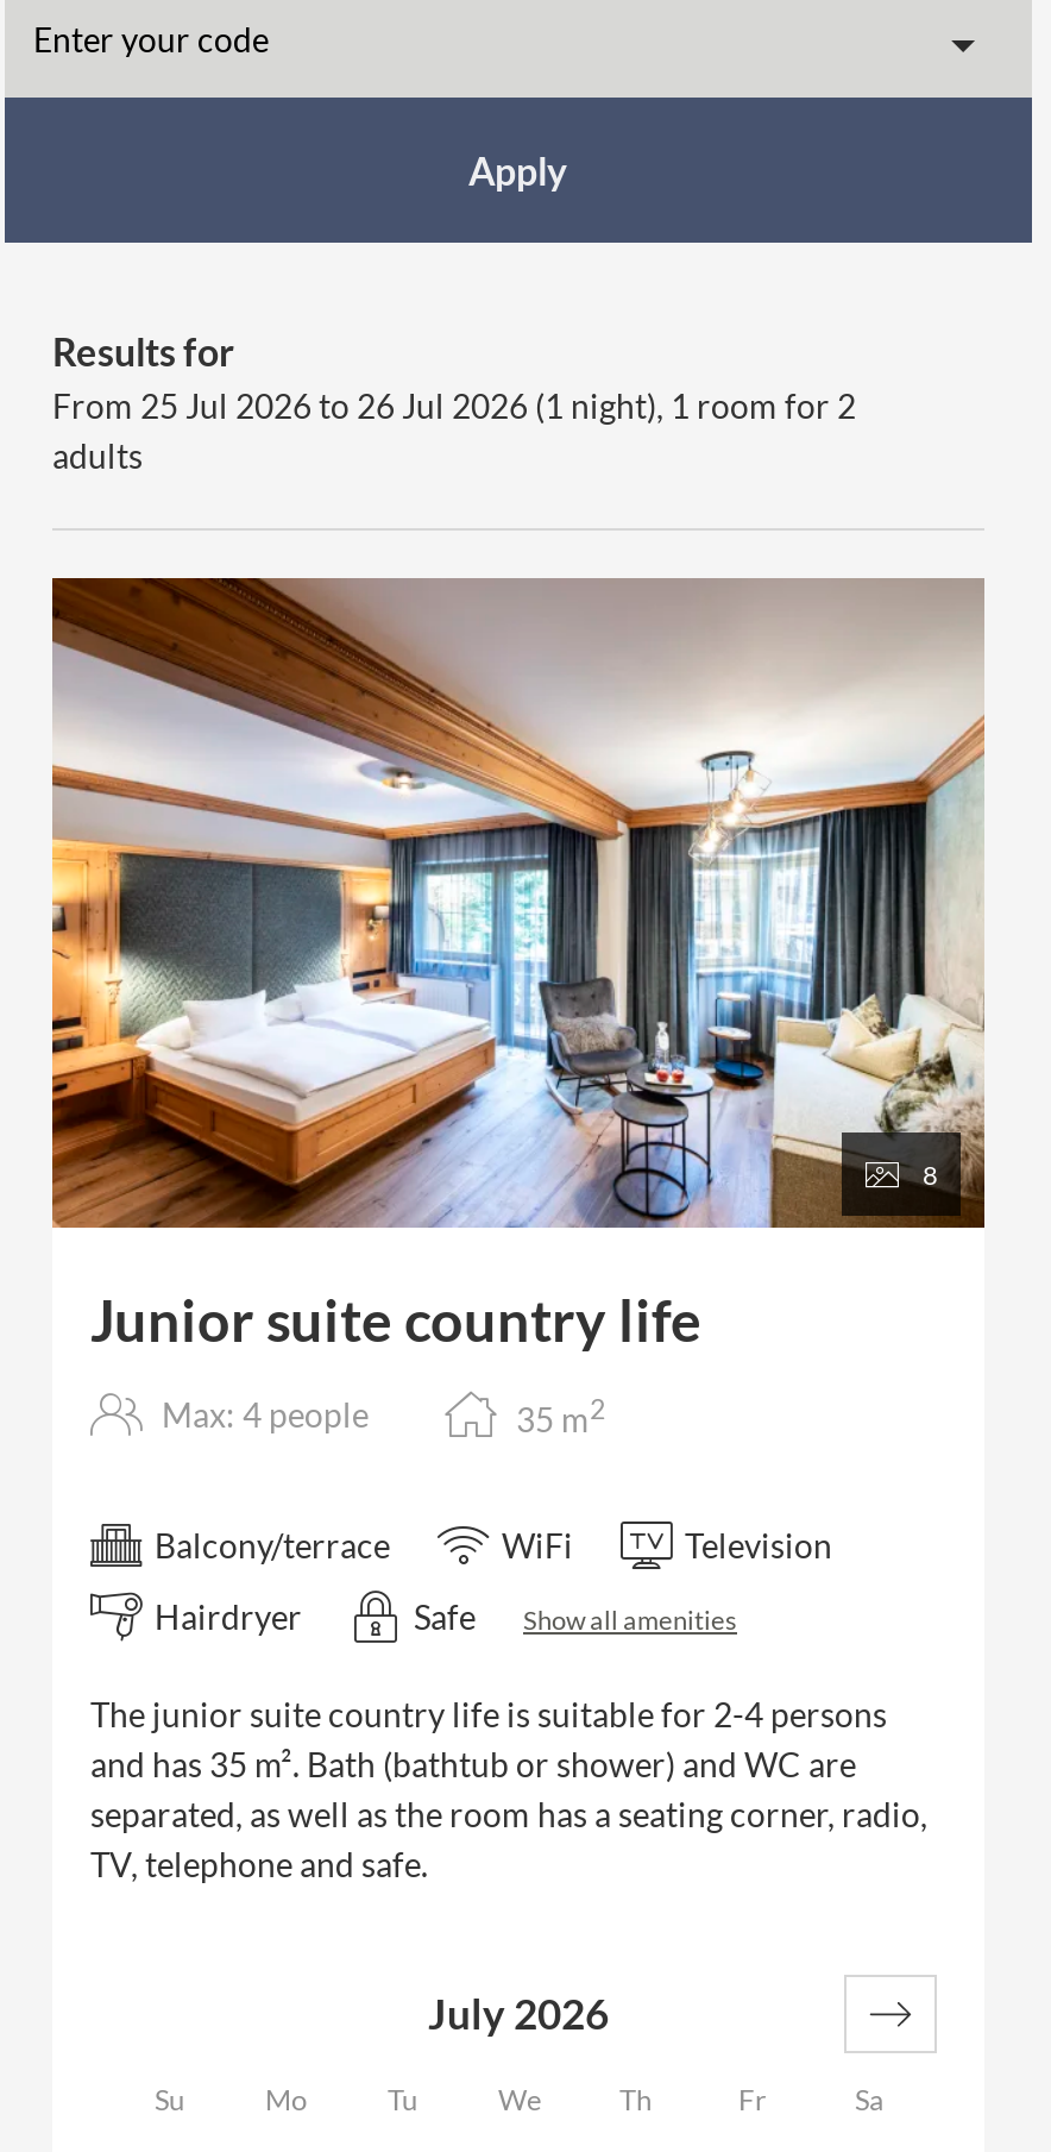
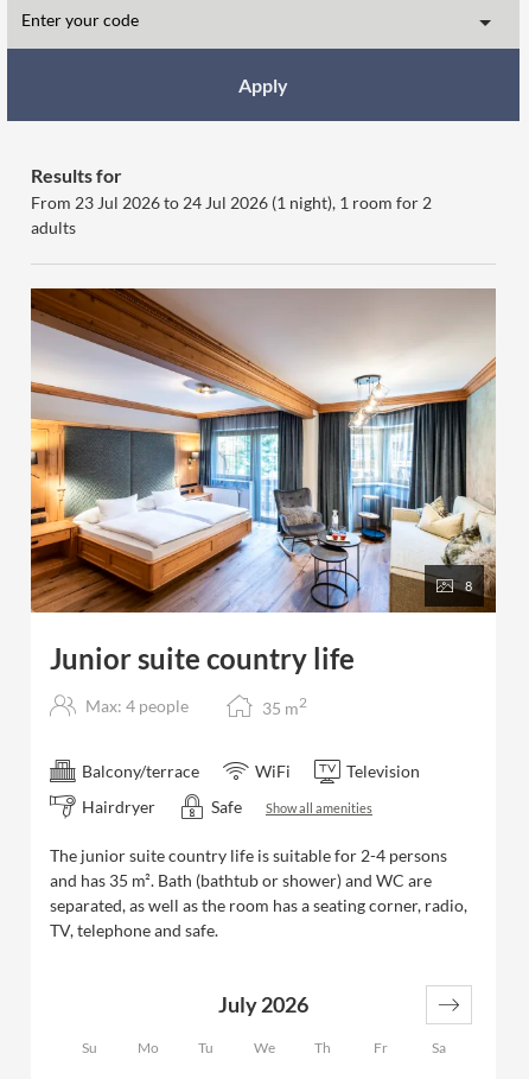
- From 25 Jul 2026 to 26 Jul 2026 (1 night), 1 room for 2
+ From 23 Jul 2026 to 24 Jul 2026 (1 night), 1 room for 2
